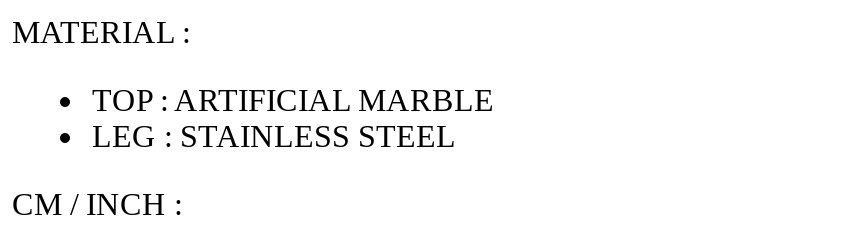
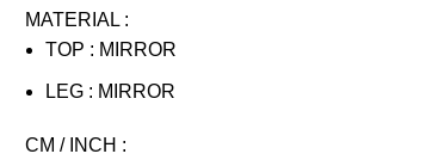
- TOP : ARTIFICIAL MARBLE
- LEG : STAINLESS STEEL
+ TOP : MIRROR
+ LEG : MIRROR
